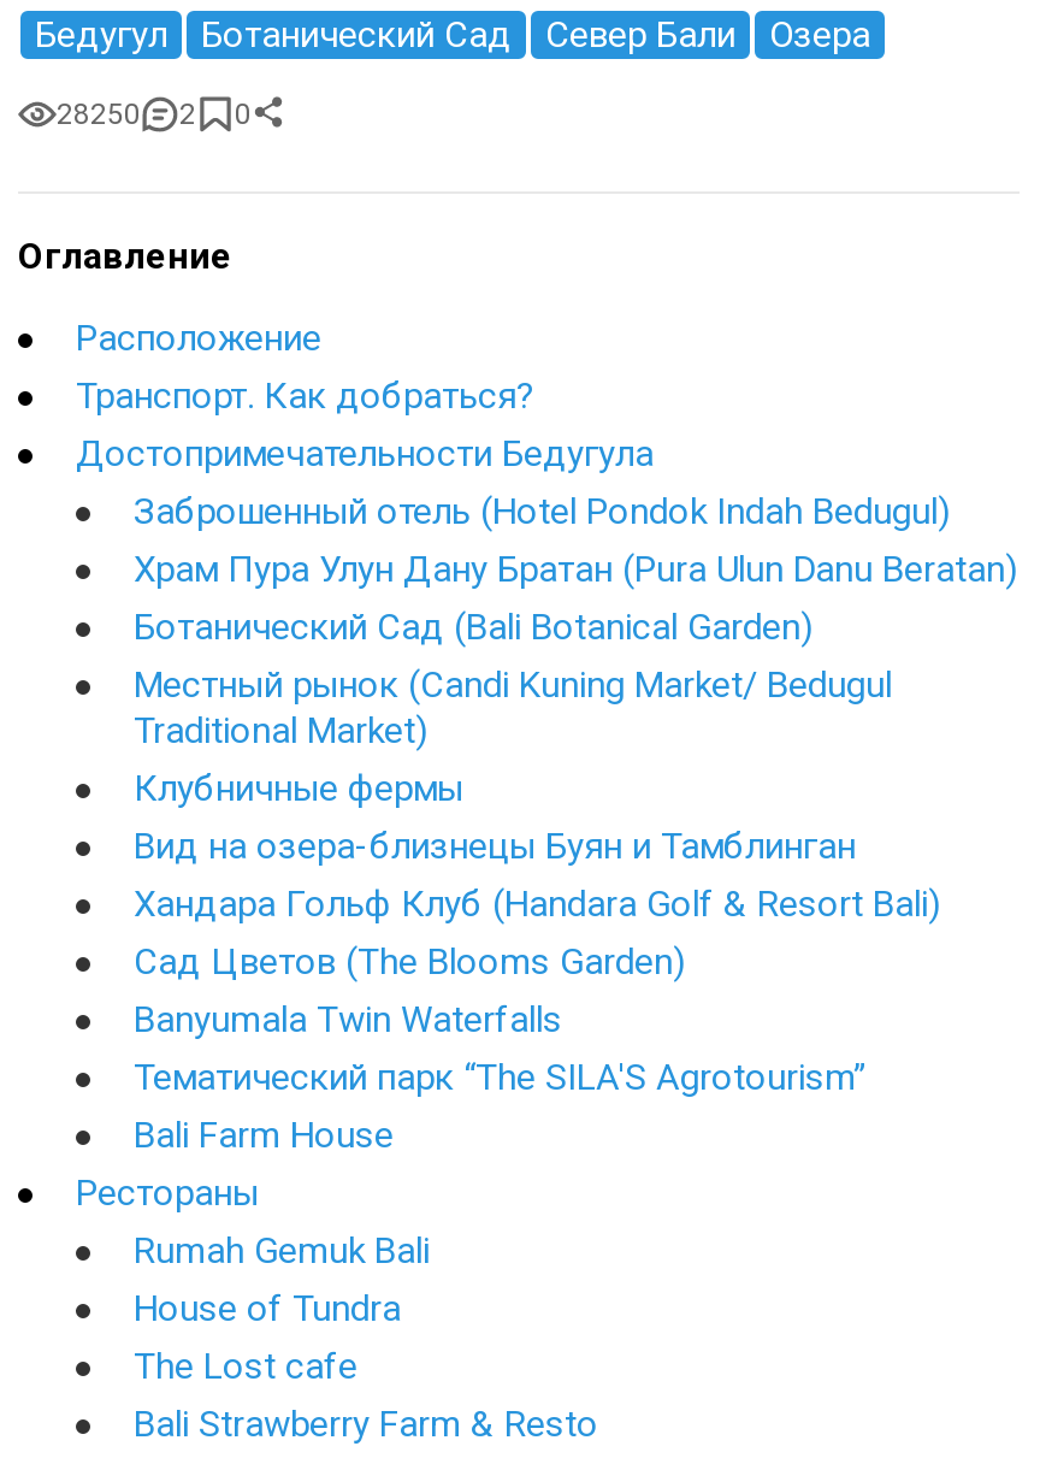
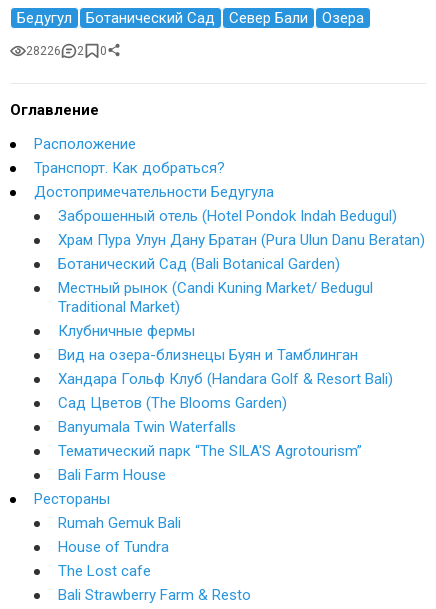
- 28250 2 0
+ 28226 2 0
